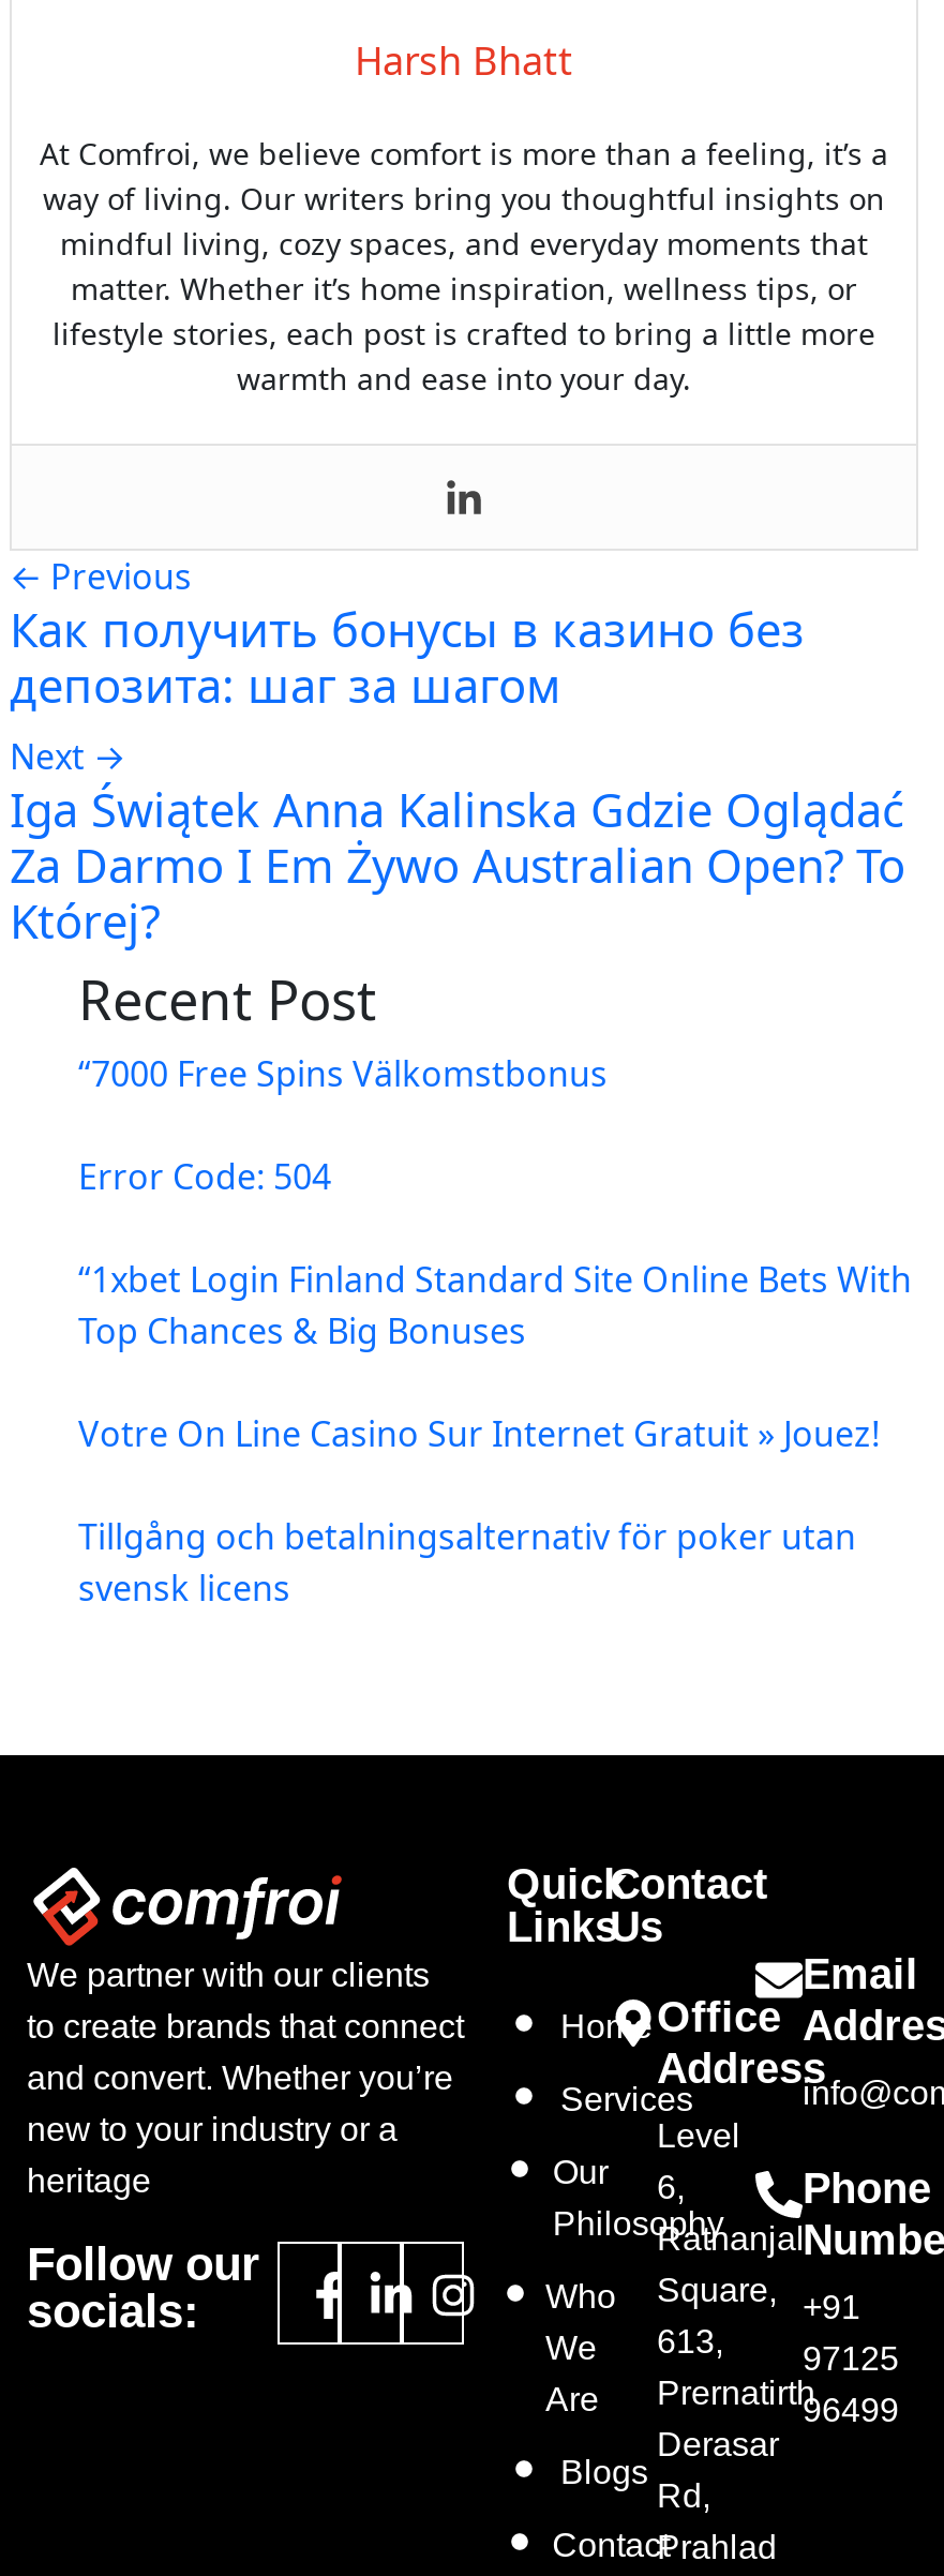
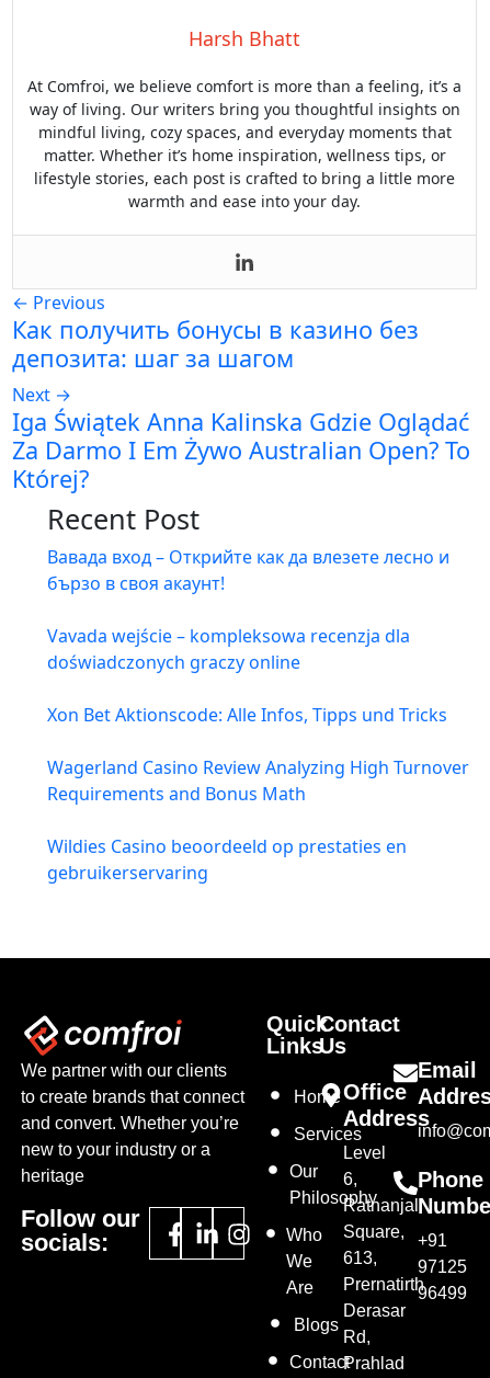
- “7000 Free Spins Välkomstbonus
+ Вавада вход – Открийте как да влезете лесно и
+ бързо в своя акаунт!

- Error Code: 504
+ Vavada wejście – kompleksowa recenzja dla
+ doświadczonych graczy online

- “1xbet Login Finland Standard Site Online Bets With
- Top Chances & Big Bonuses
+ Xon Bet Aktionscode: Alle Infos, Tipps und Tricks

- Votre On Line Casino Sur Internet Gratuit » Jouez!
+ Wagerland Casino Review Analyzing High Turnover
+ Requirements and Bonus Math

- Tillgång och betalningsalternativ för poker utan
- svensk licens
+ Wildies Casino beoordeeld op prestaties en
+ gebruikerservaring
